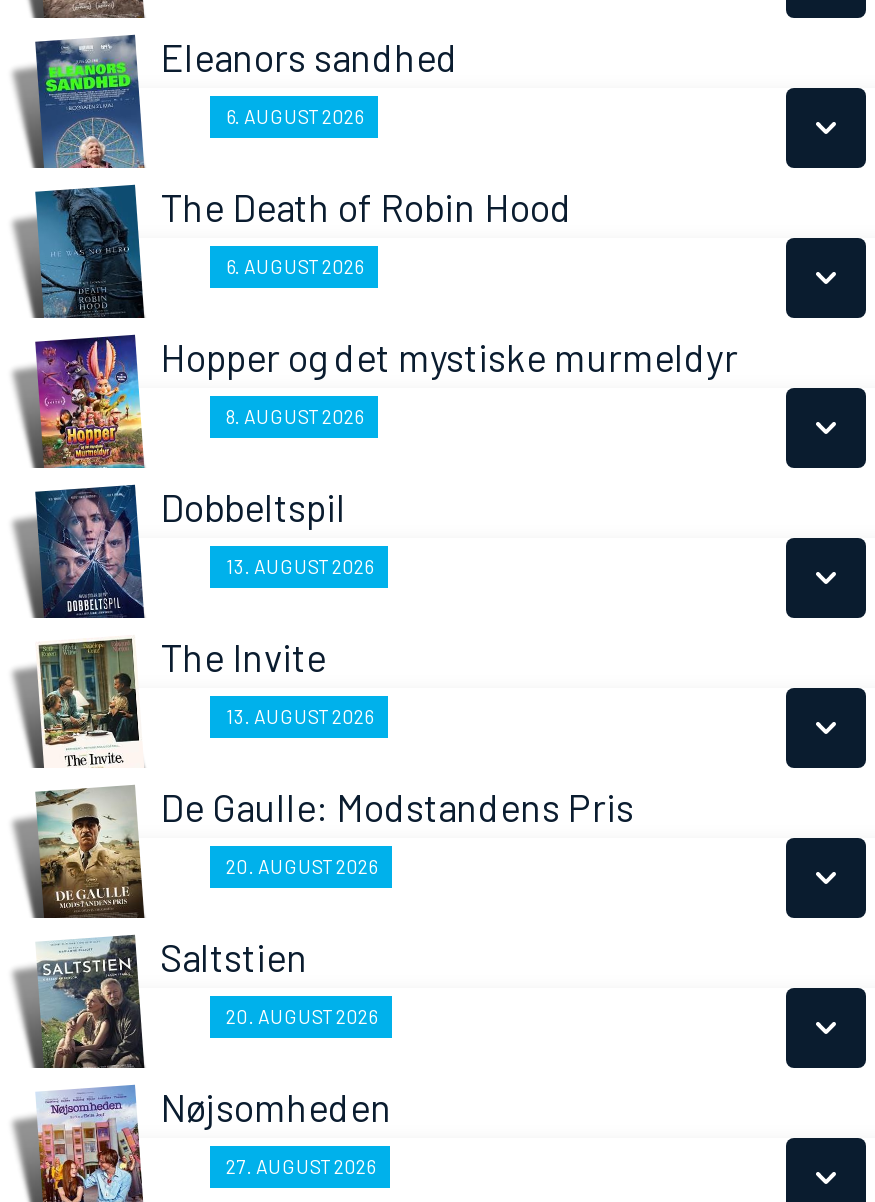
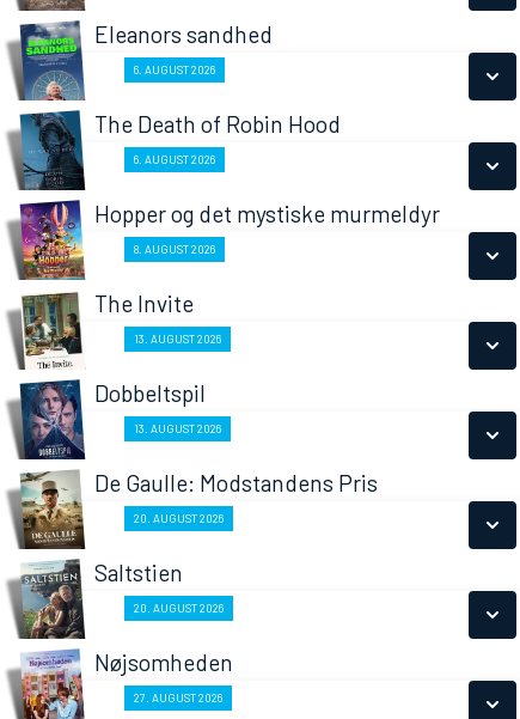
moved down: [image] | Dobbeltspil

moved up: [image] | The Invite
